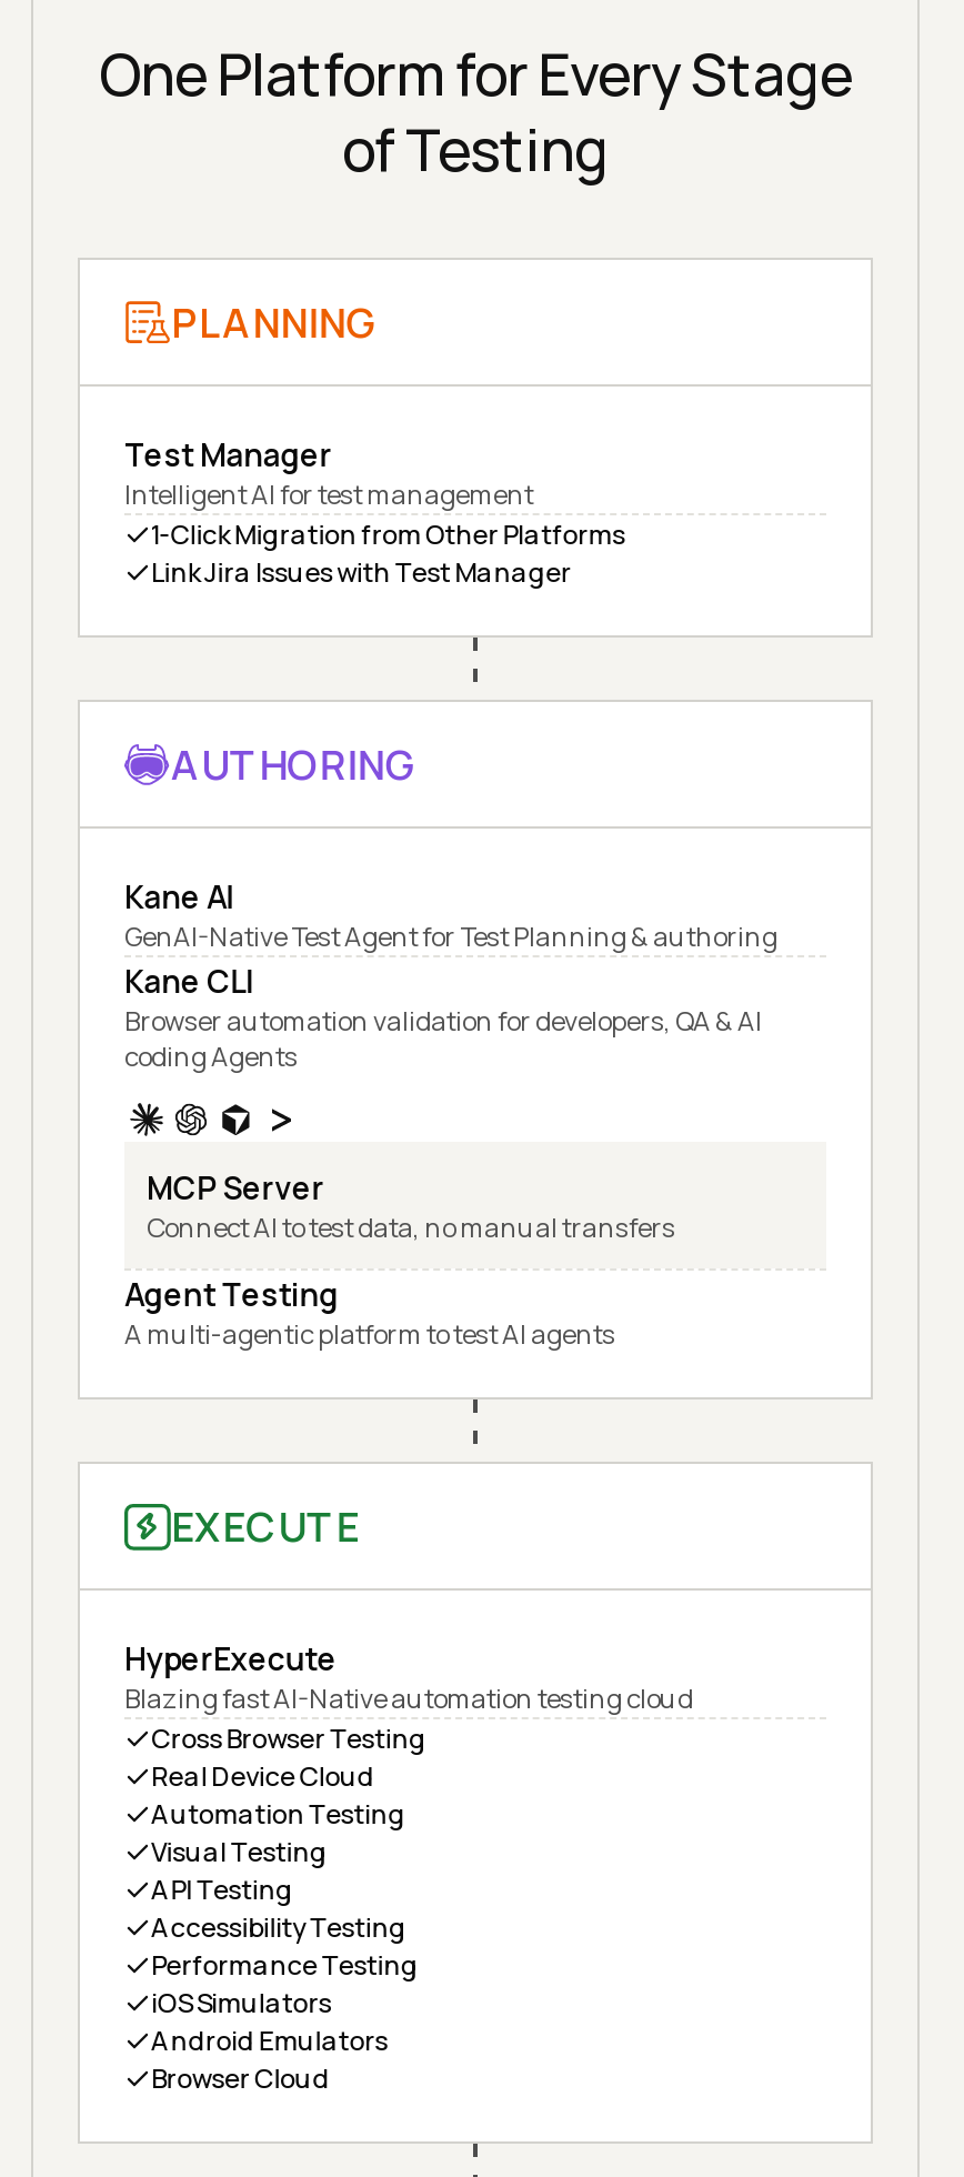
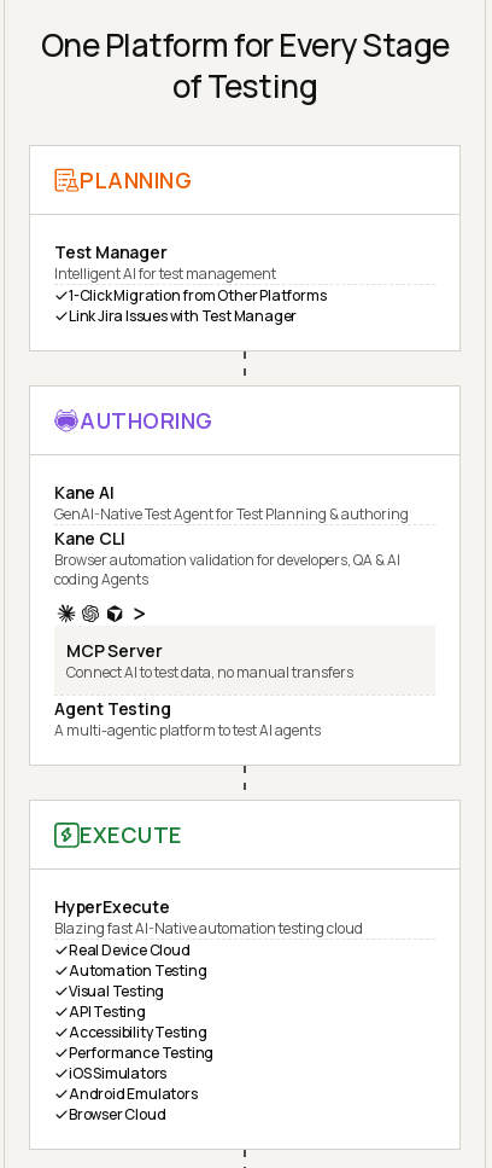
- Cross Browser Testing
